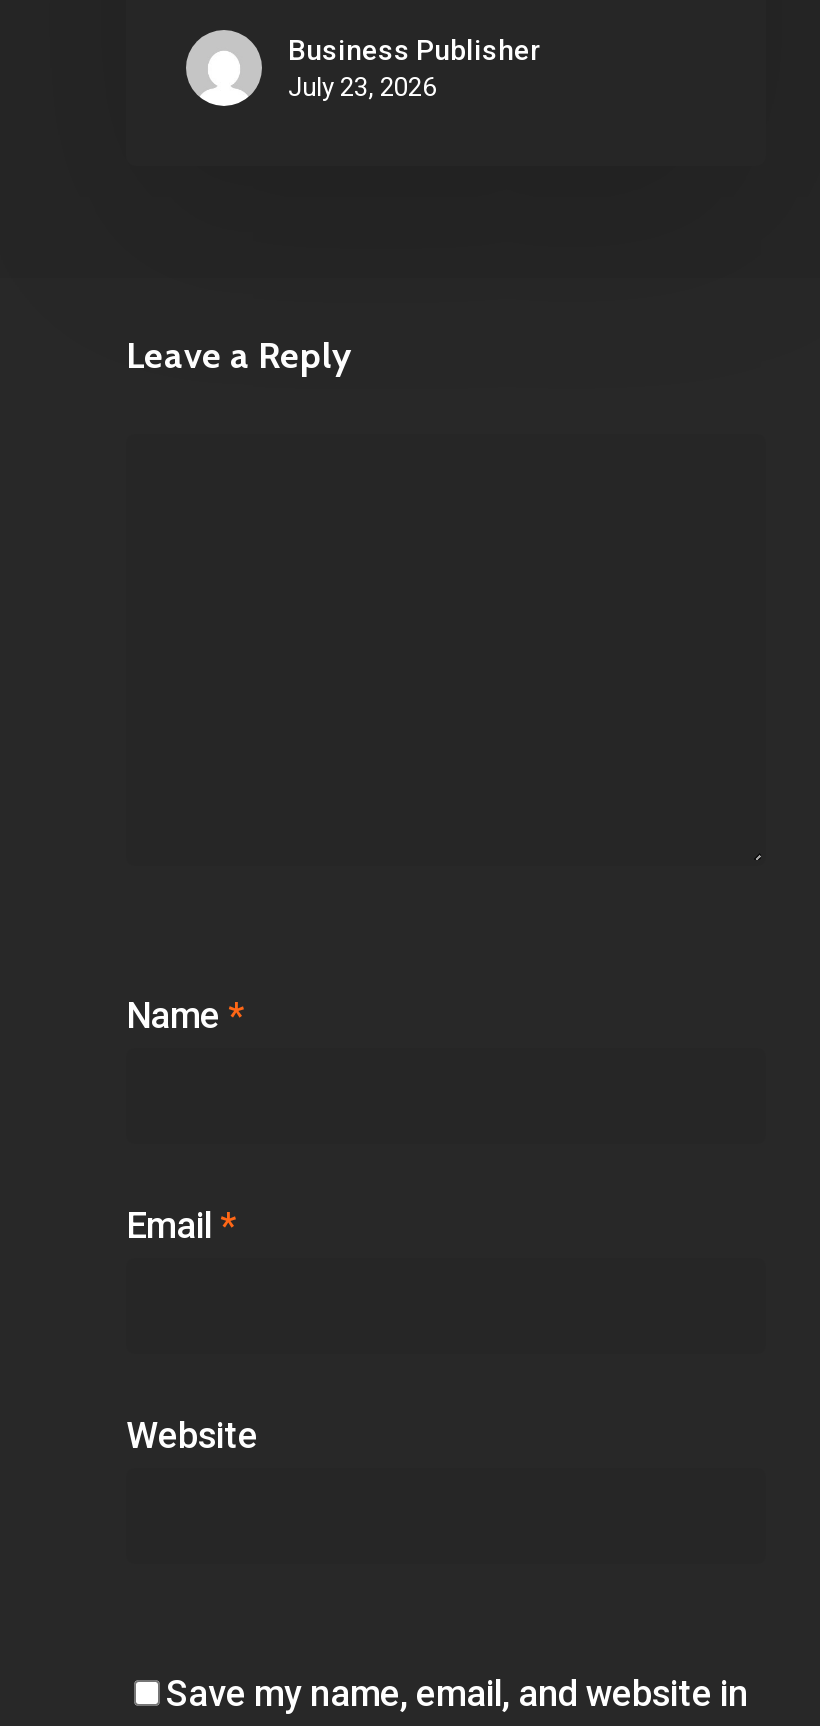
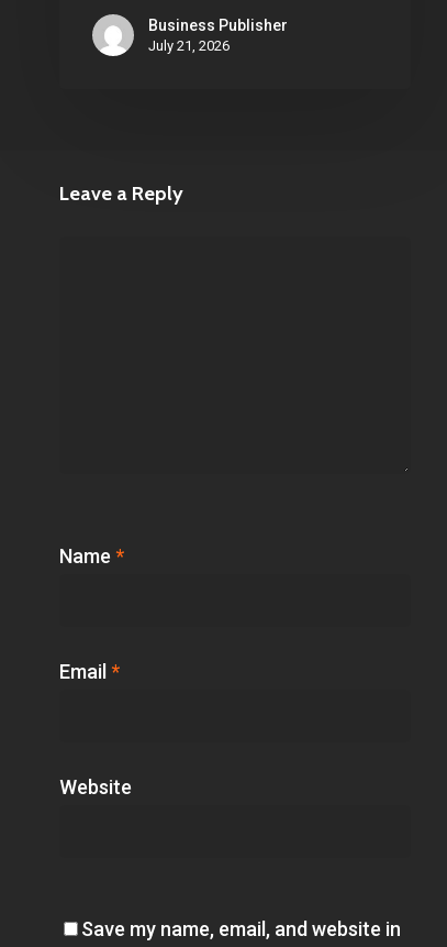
- July 23, 2026
+ July 21, 2026
